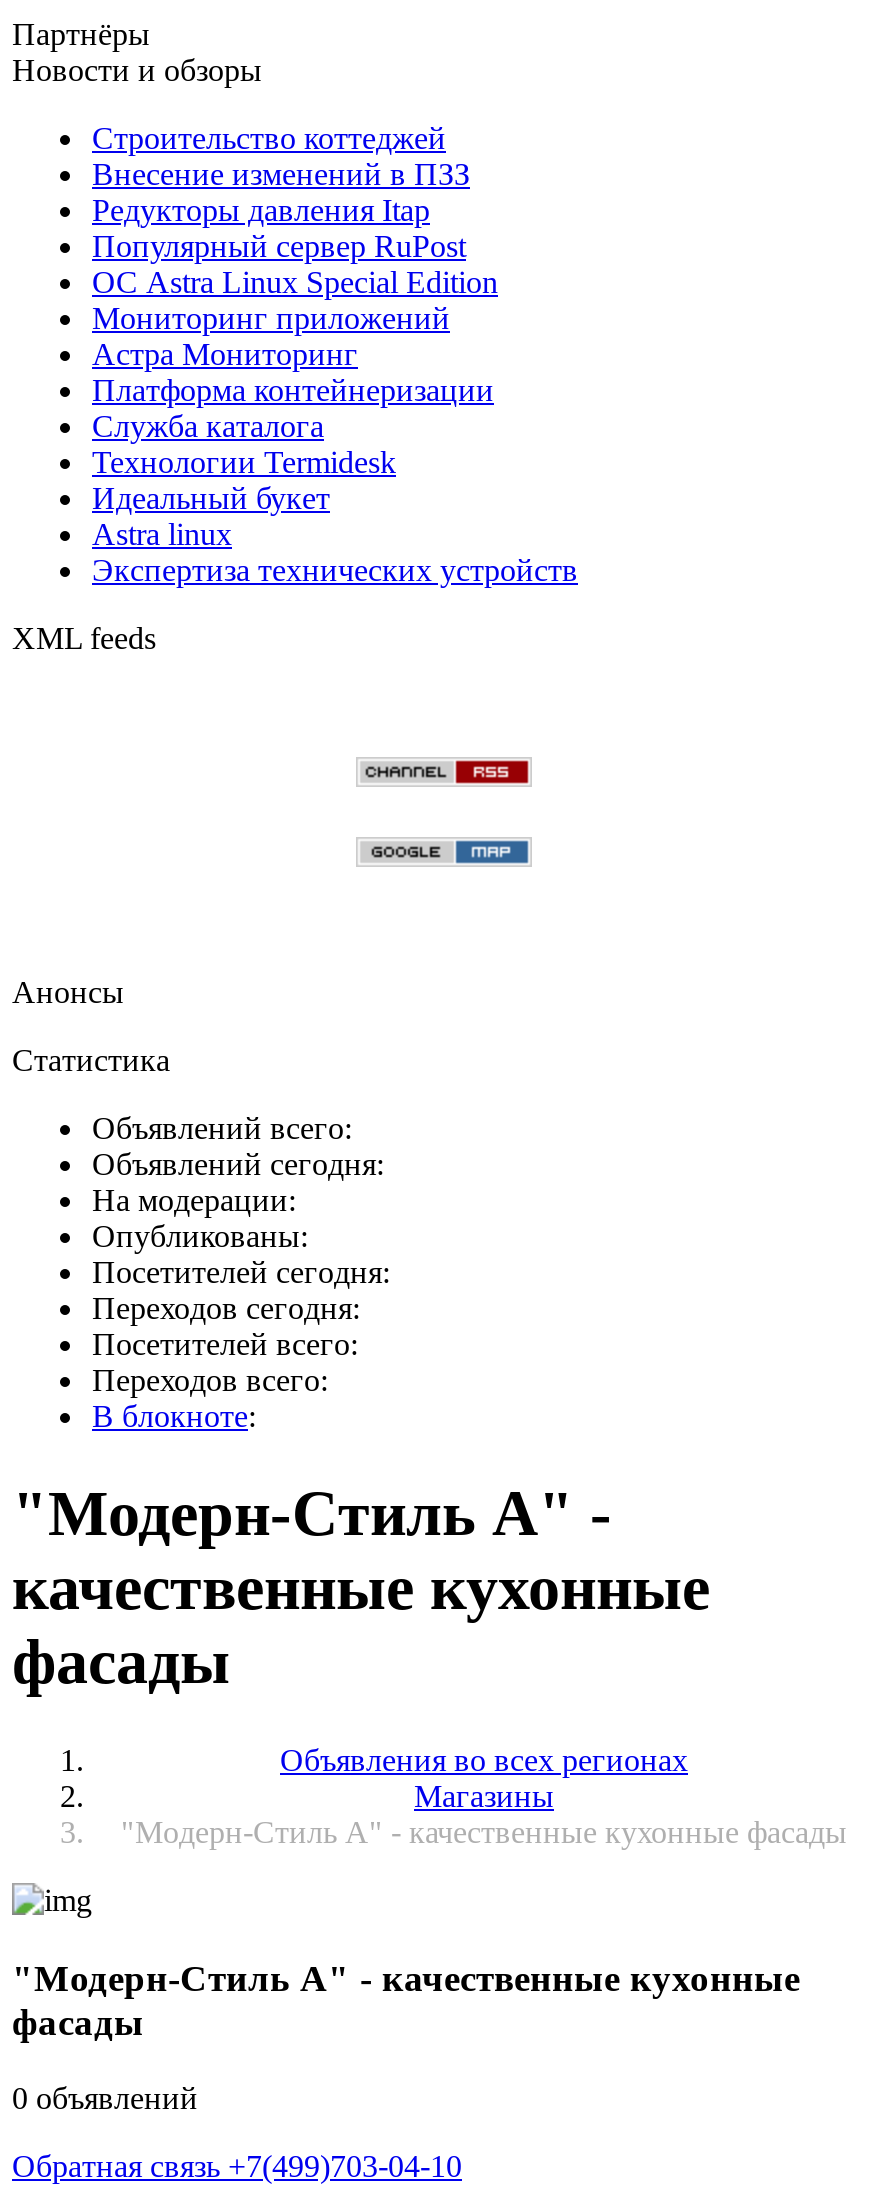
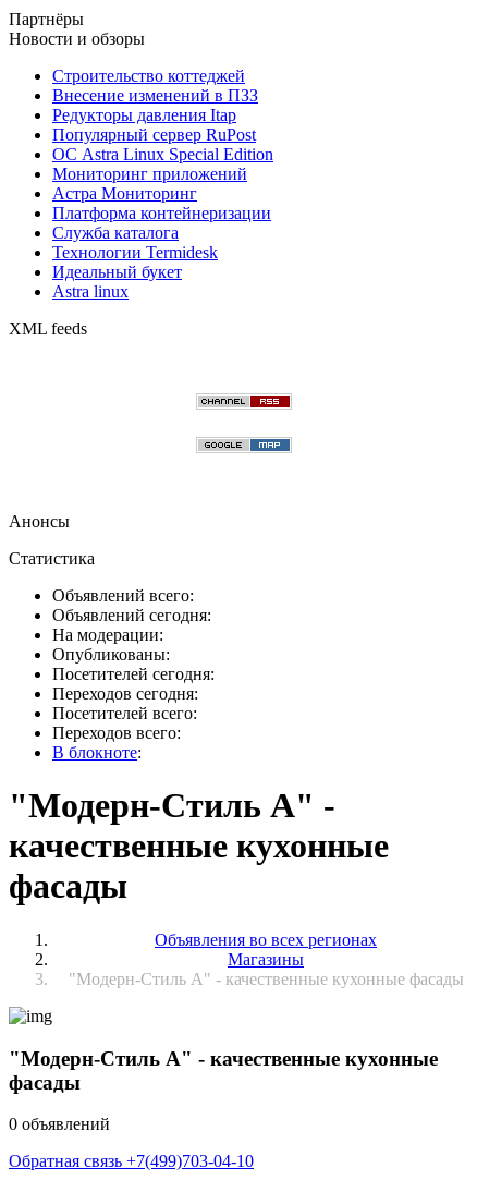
- Экспертиза технических устройств
